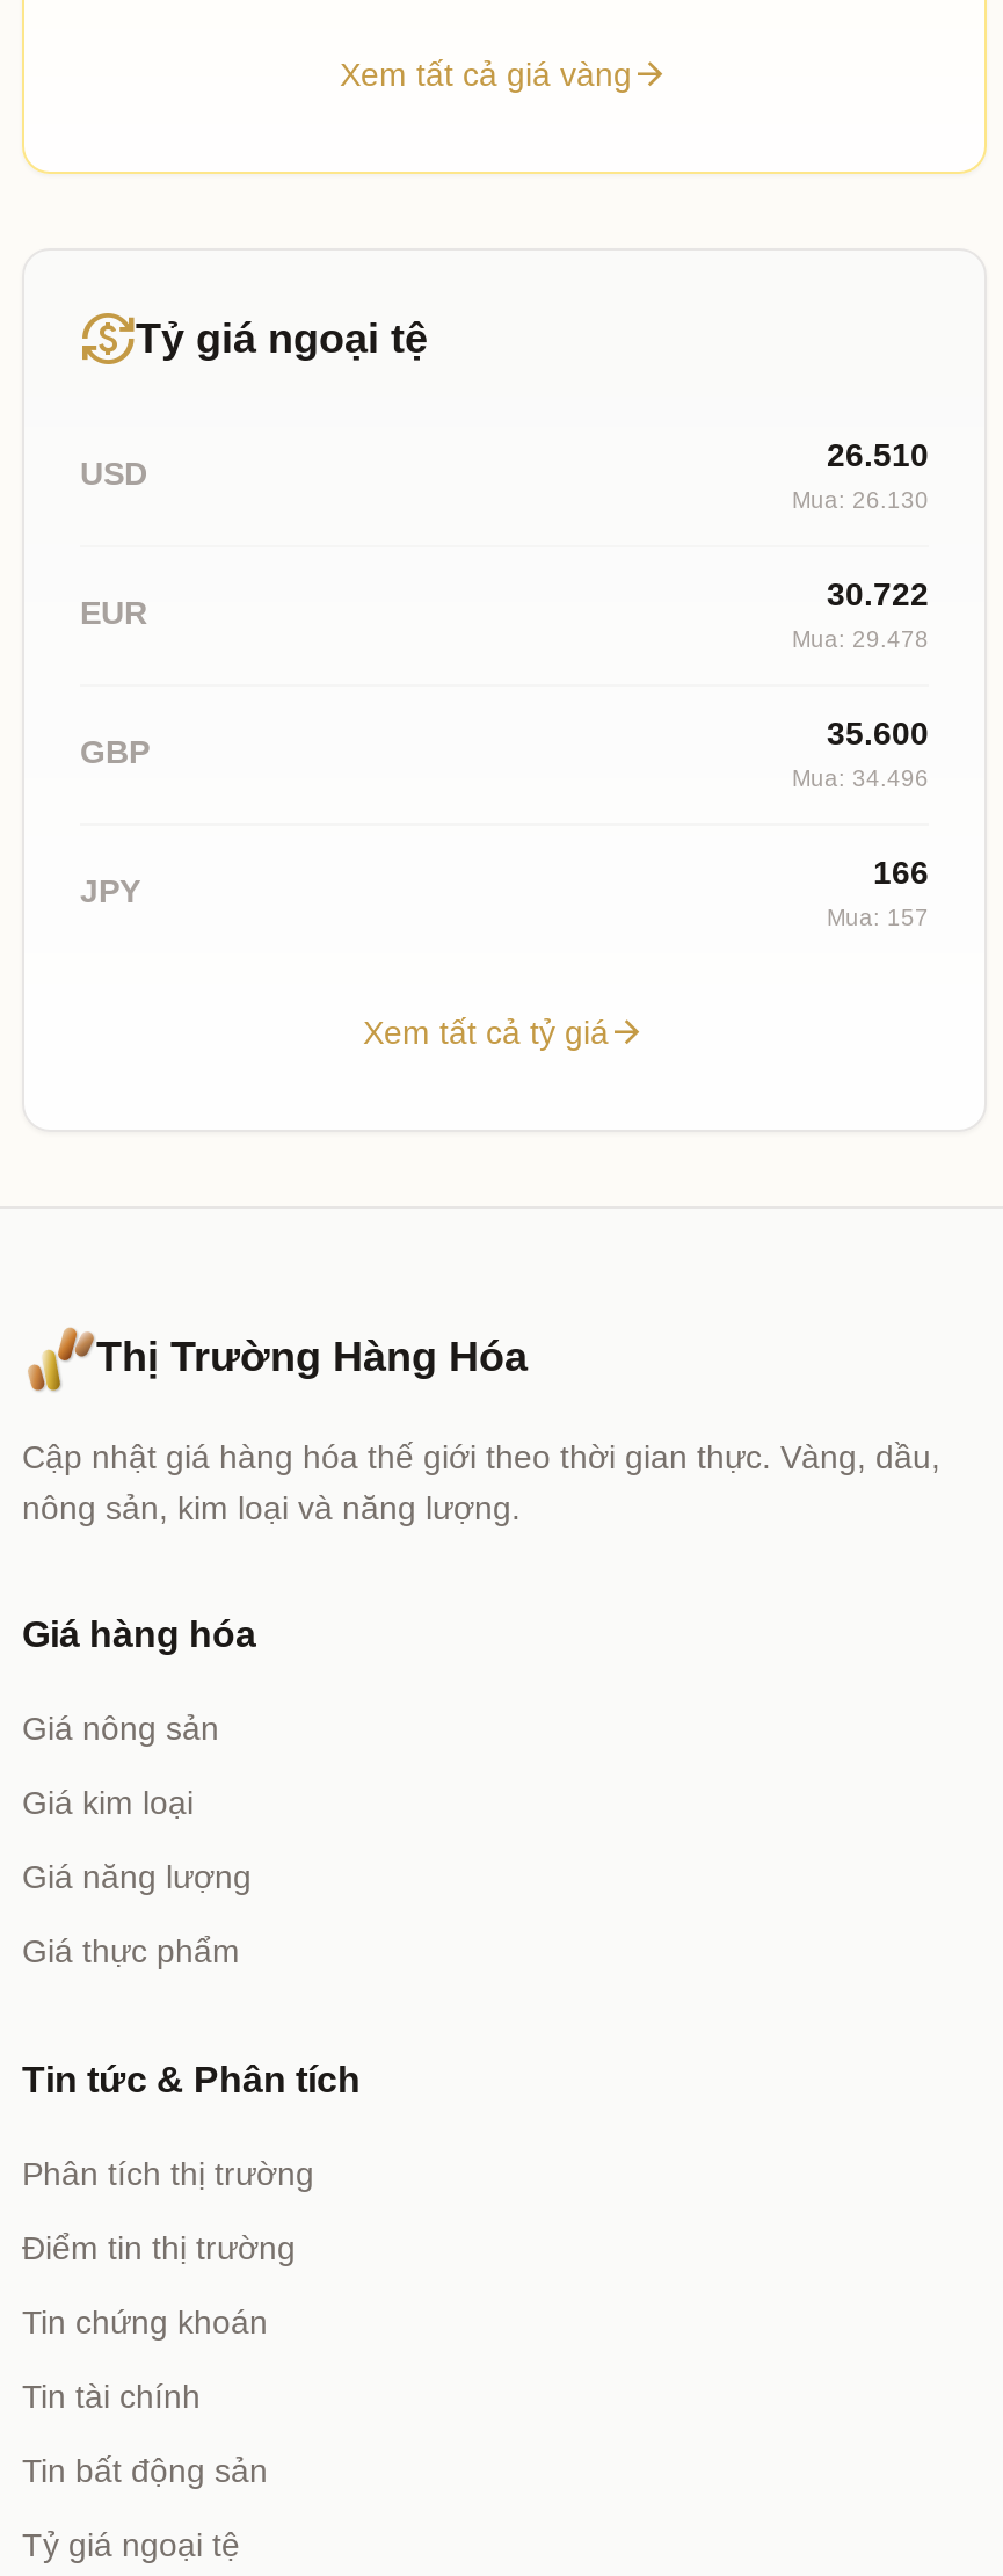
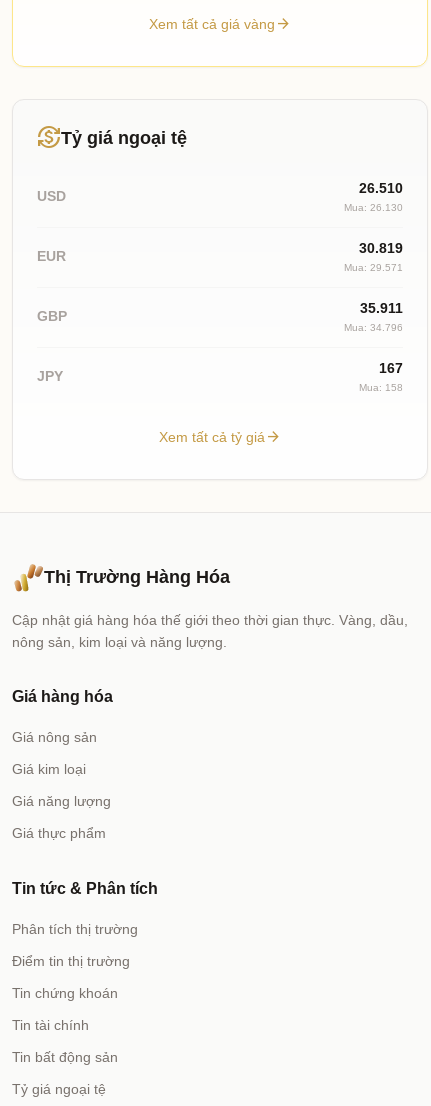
- 30.722
+ 30.819

- Mua: 29.478
+ Mua: 29.571

- 35.600
+ 35.911

- Mua: 34.496
+ Mua: 34.796

- 166
+ 167

- Mua: 157
+ Mua: 158
